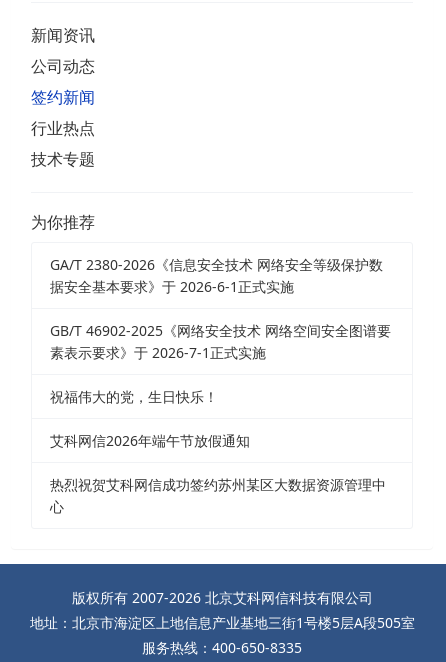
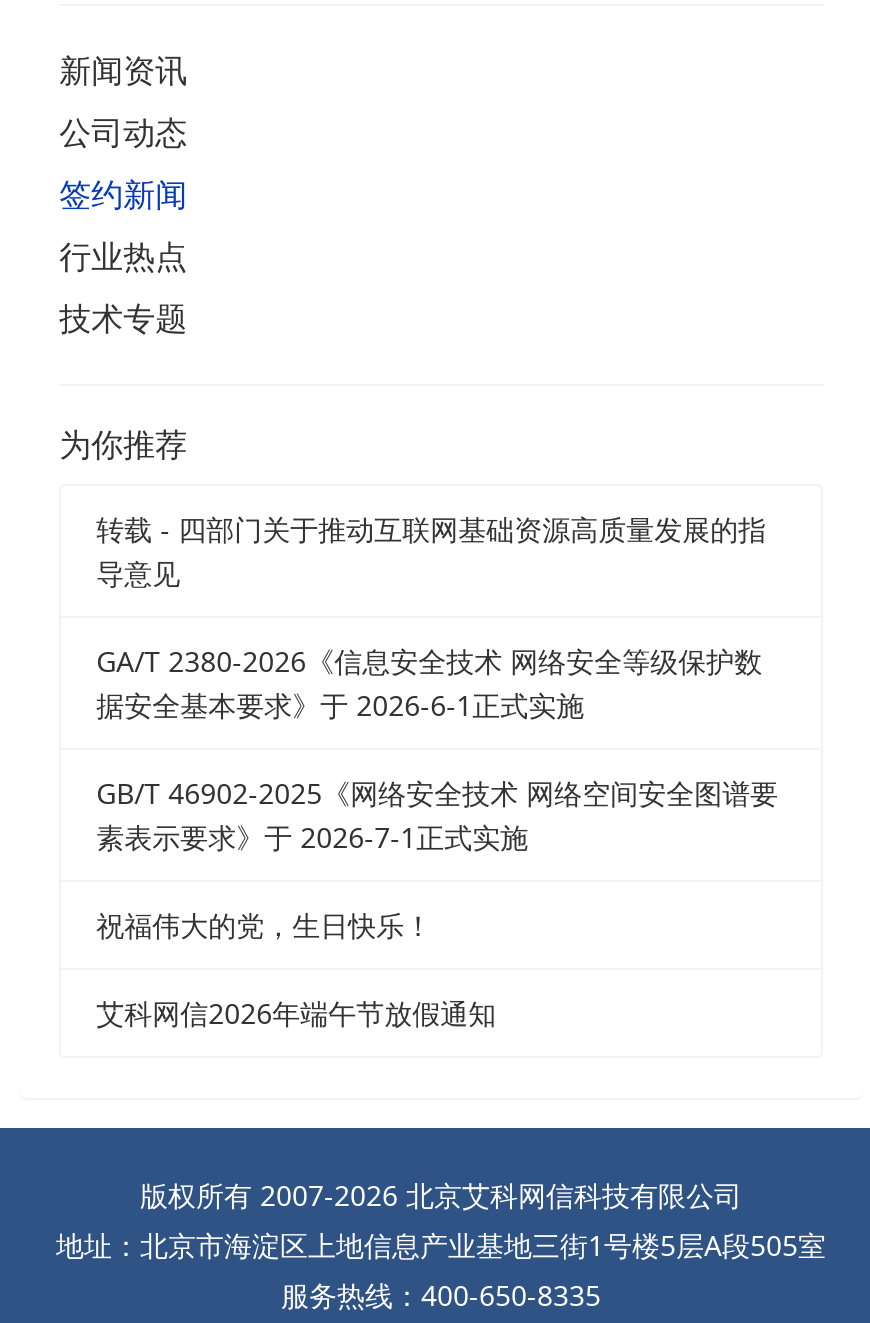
+ 转载 - 四部门关于推动互联网基础资源高质量发展的指
+ 导意见

moved down: GA/T 2380-2026《信息安全技术 网络安全等级保护数 | 据安全基本要求》于 2026-6-1正式实施 | GB/T 46902-2025《网络安全技术 网络空间安全图谱要 | 素表示要求》于 2026-7-1正式实施 | 祝福伟大的党，生日快乐！ | 艾科网信2026年端午节放假通知

- 热烈祝贺艾科网信成功签约苏州某区大数据资源管理中
- 心
